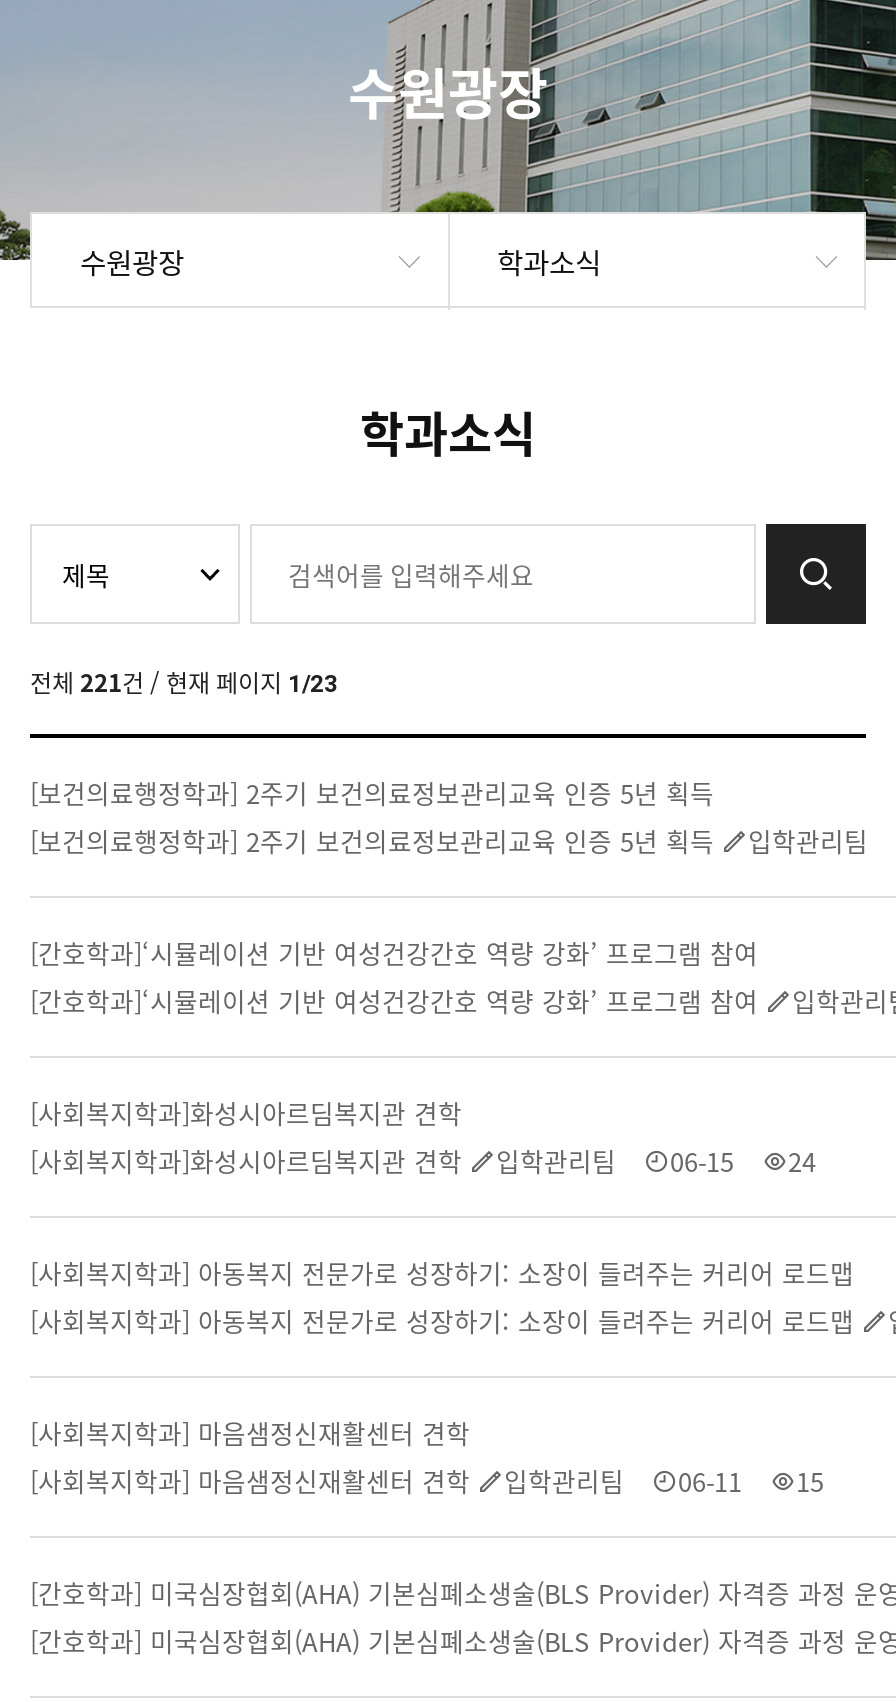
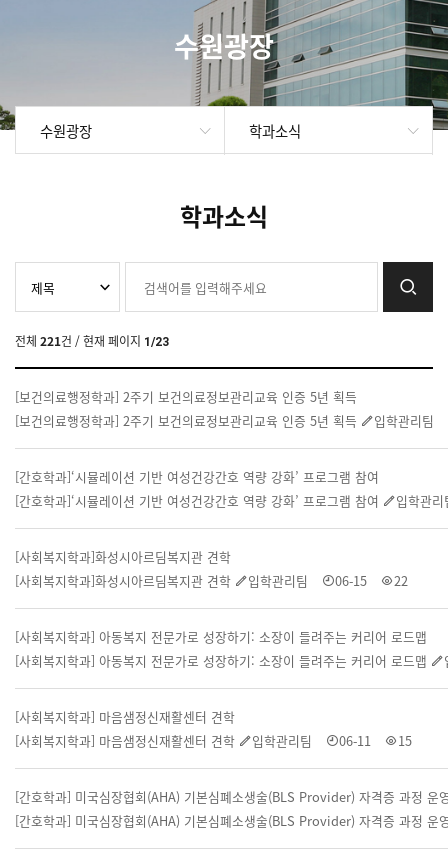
- [사회복지학과]화성시아르딤복지관 견학 입학관리팀 06-15 24
+ [사회복지학과]화성시아르딤복지관 견학 입학관리팀 06-15 22
